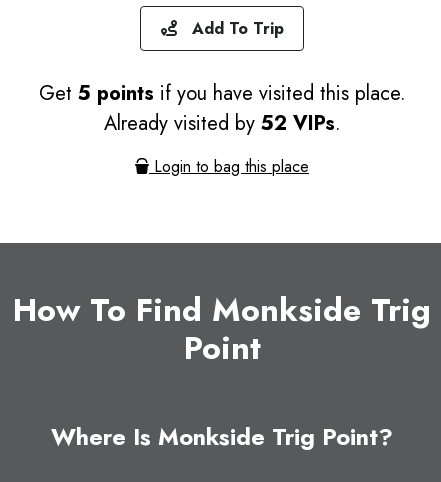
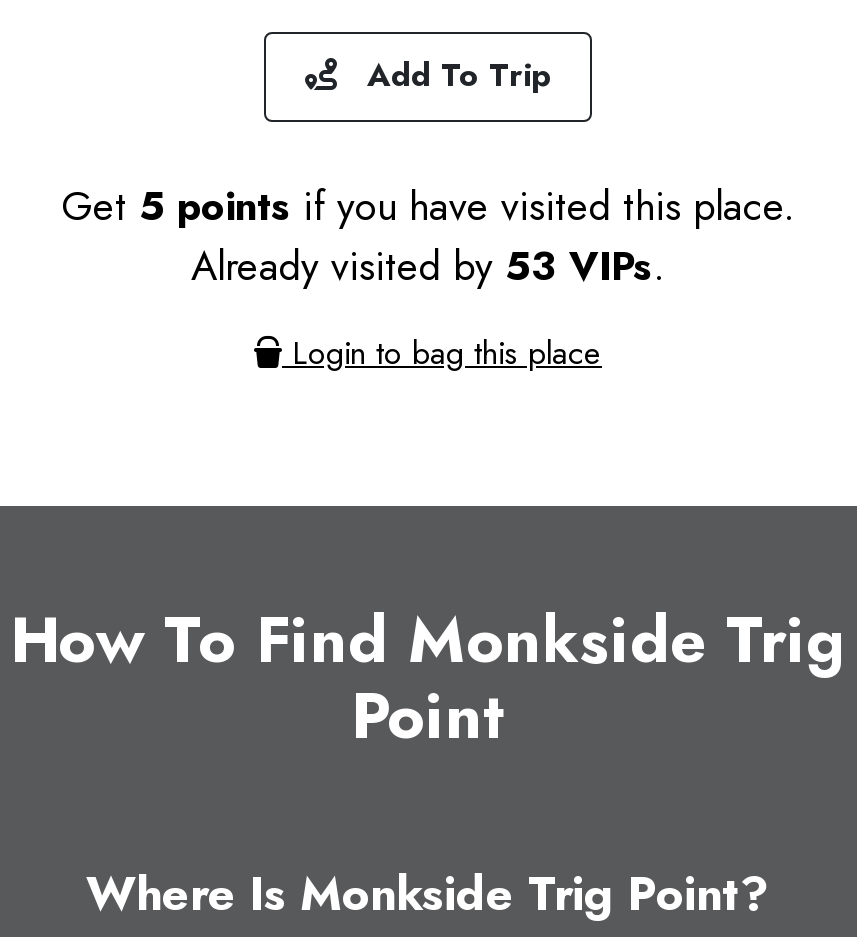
- Already visited by 52 VIPs.
+ Already visited by 53 VIPs.
